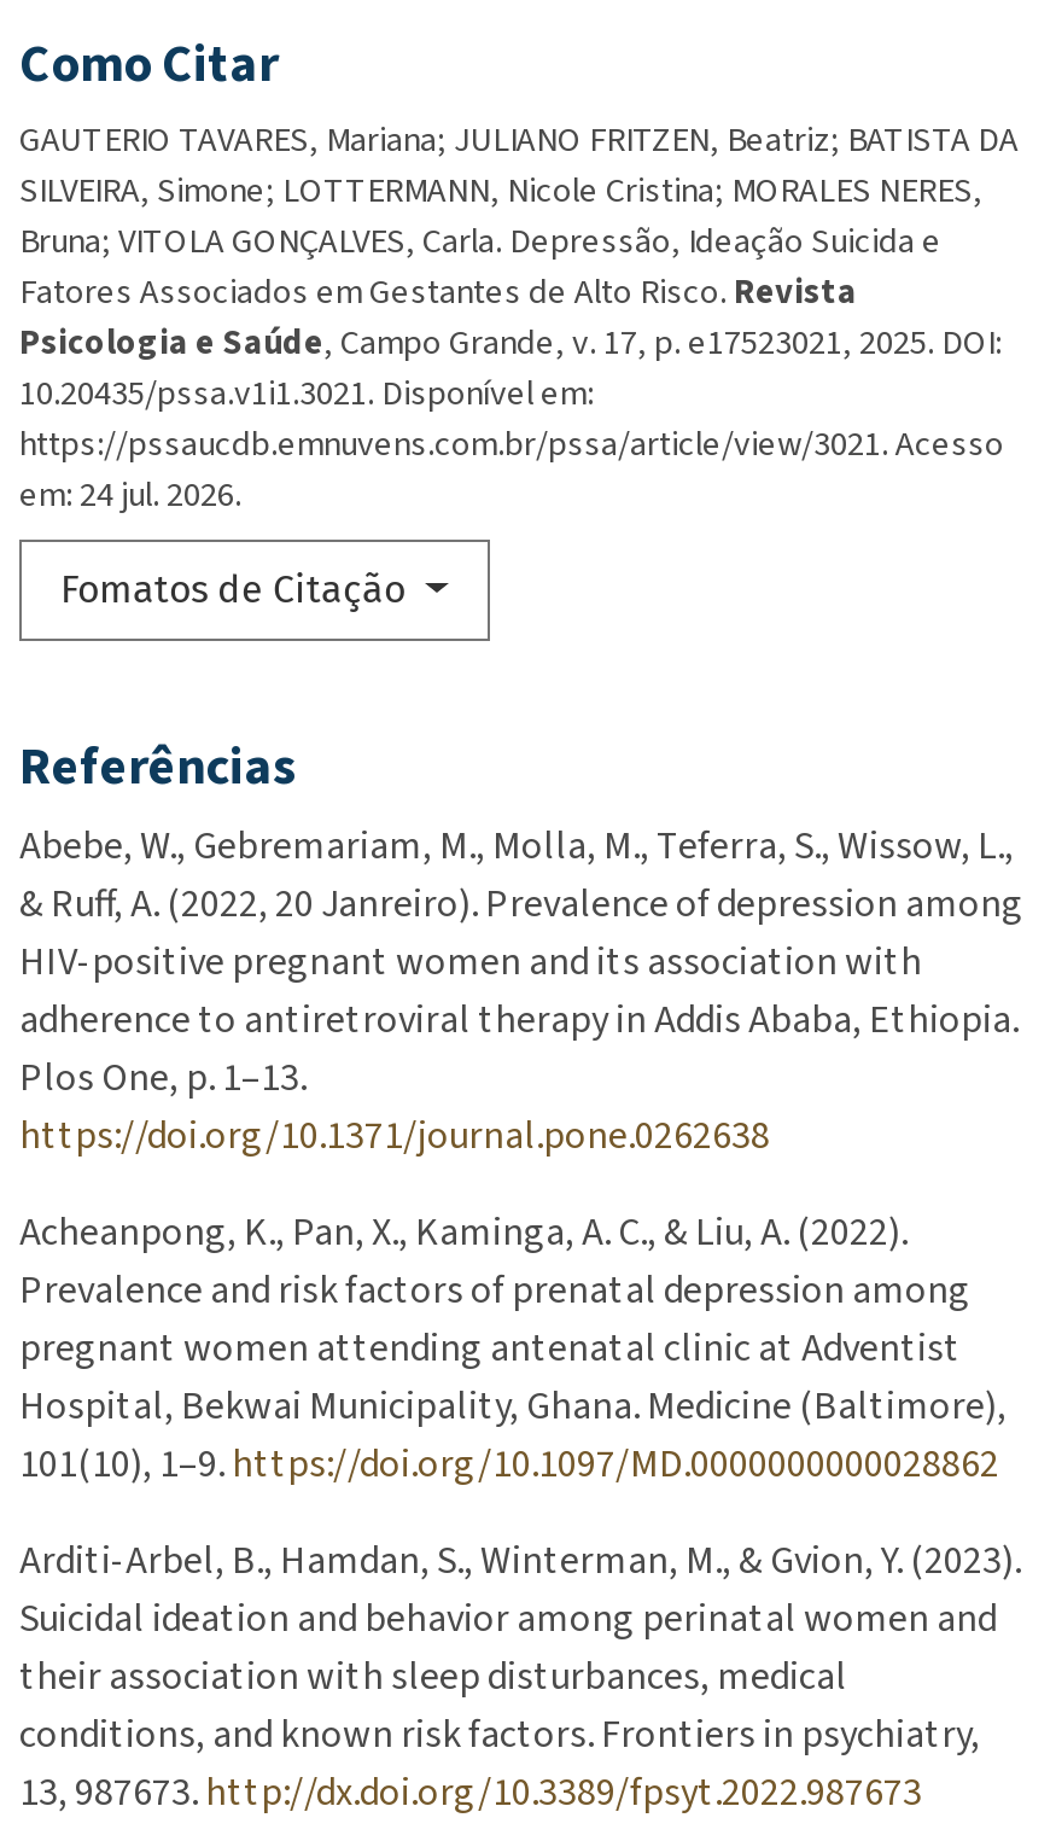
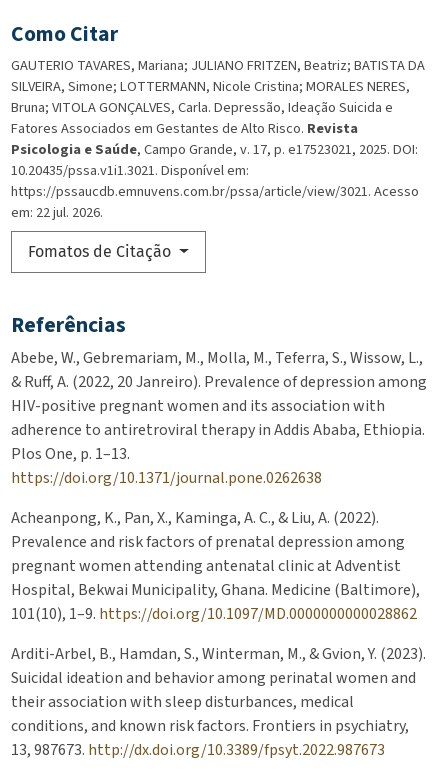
- em: 24 jul. 2026.
+ em: 22 jul. 2026.
